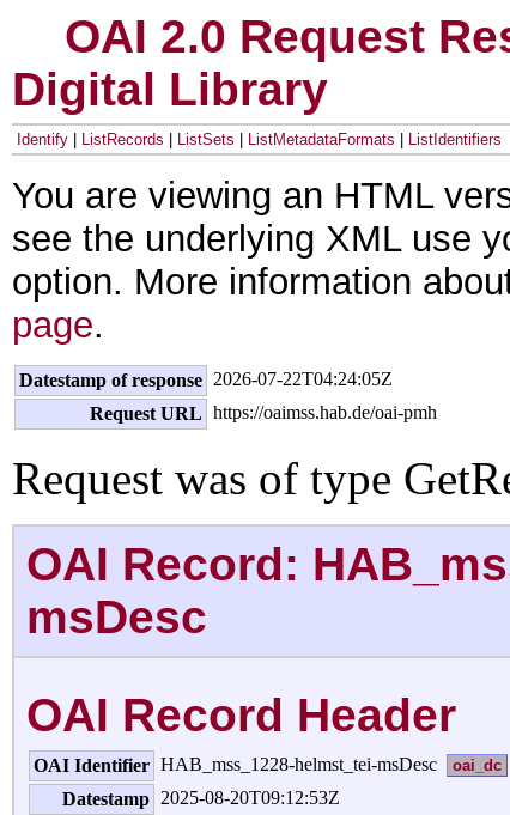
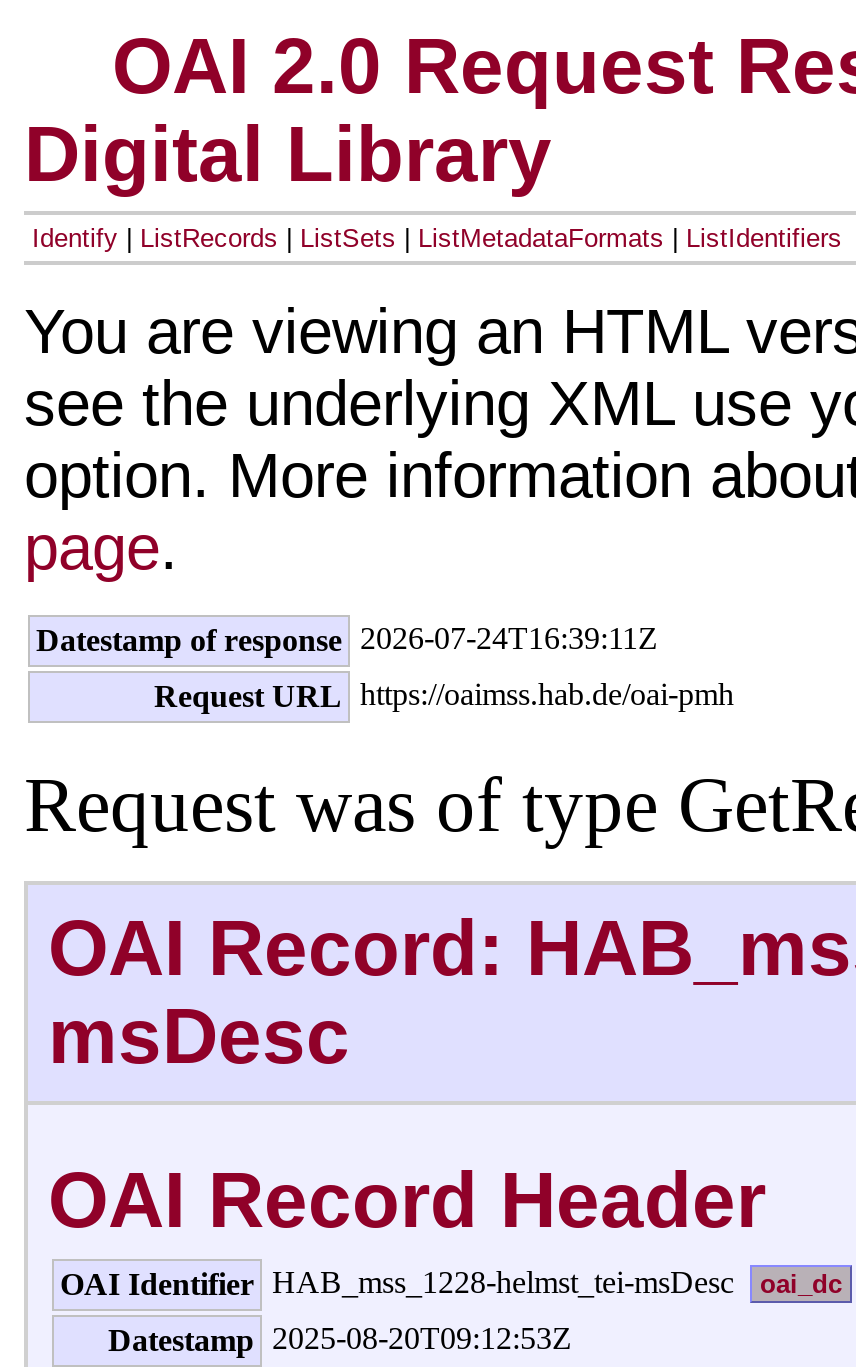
- Datestamp of response 2026-07-22T04:24:05Z
+ Datestamp of response 2026-07-24T16:39:11Z
